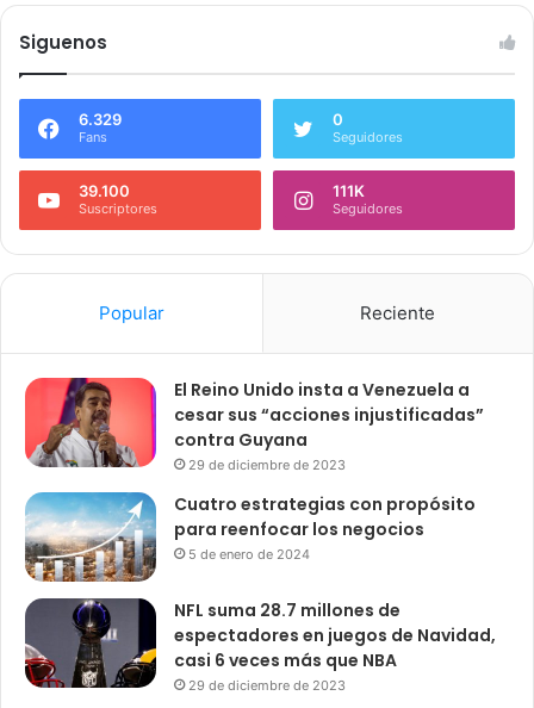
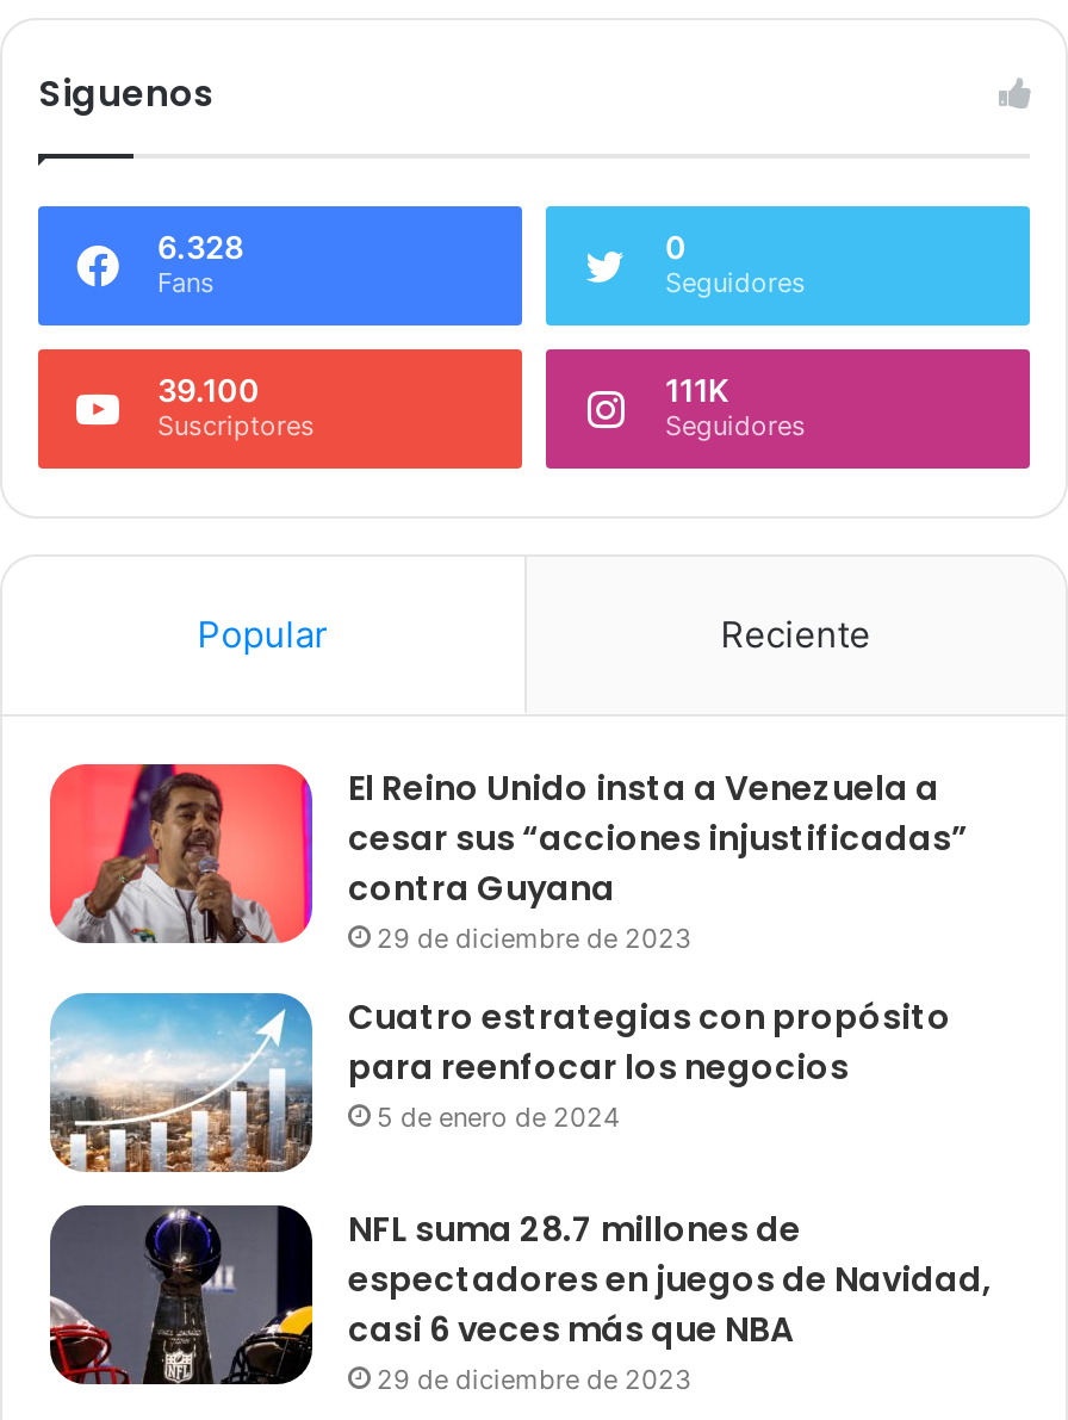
- 6.329
+ 6.328
